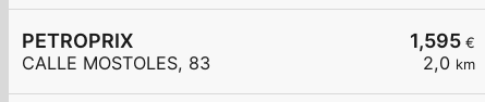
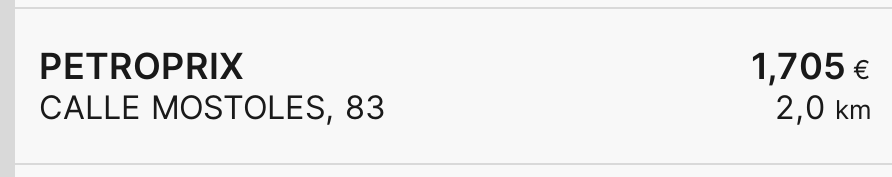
- 1,595 €
+ 1,705 €
